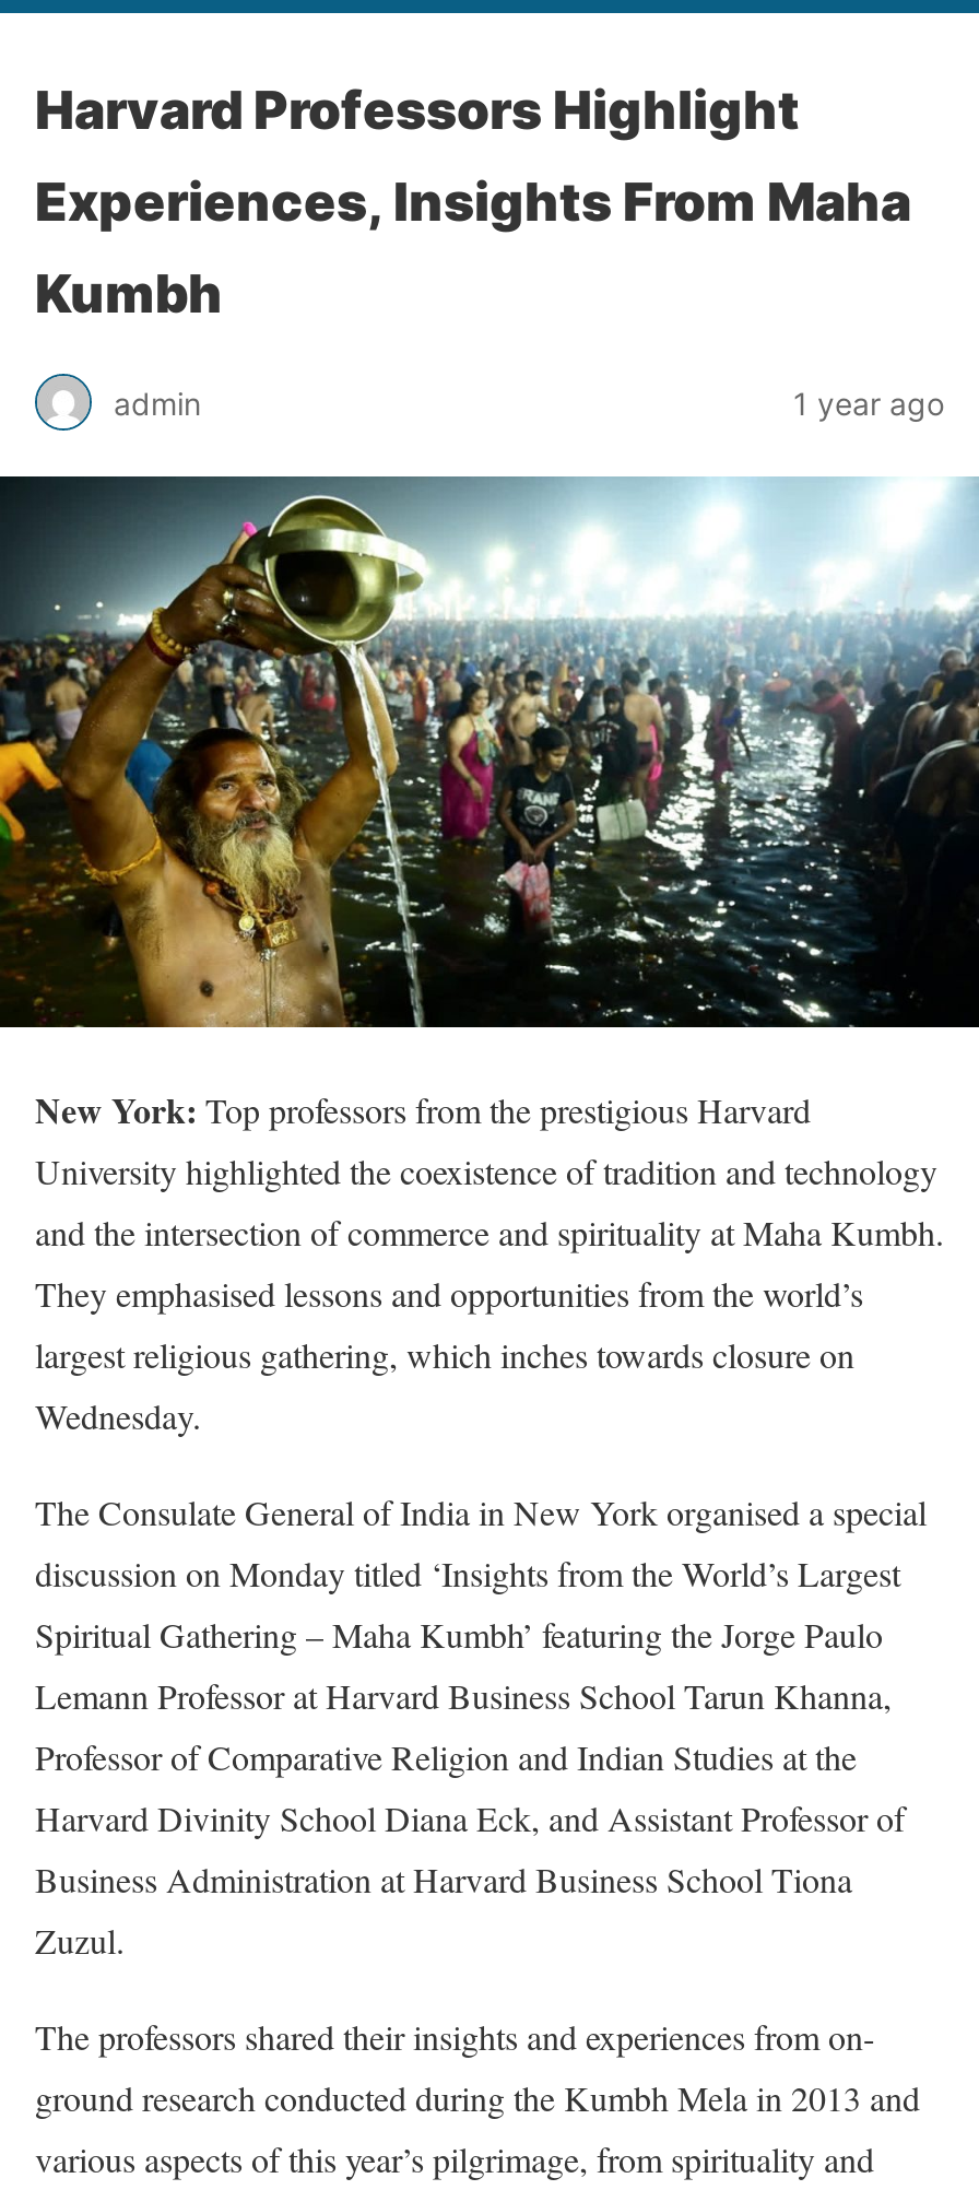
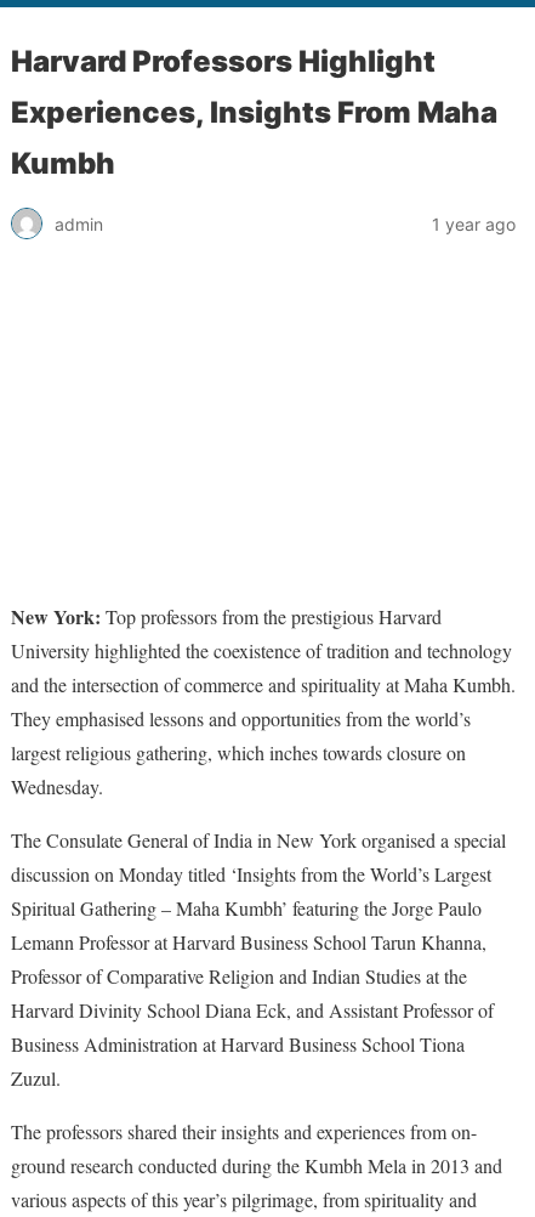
- [image]
